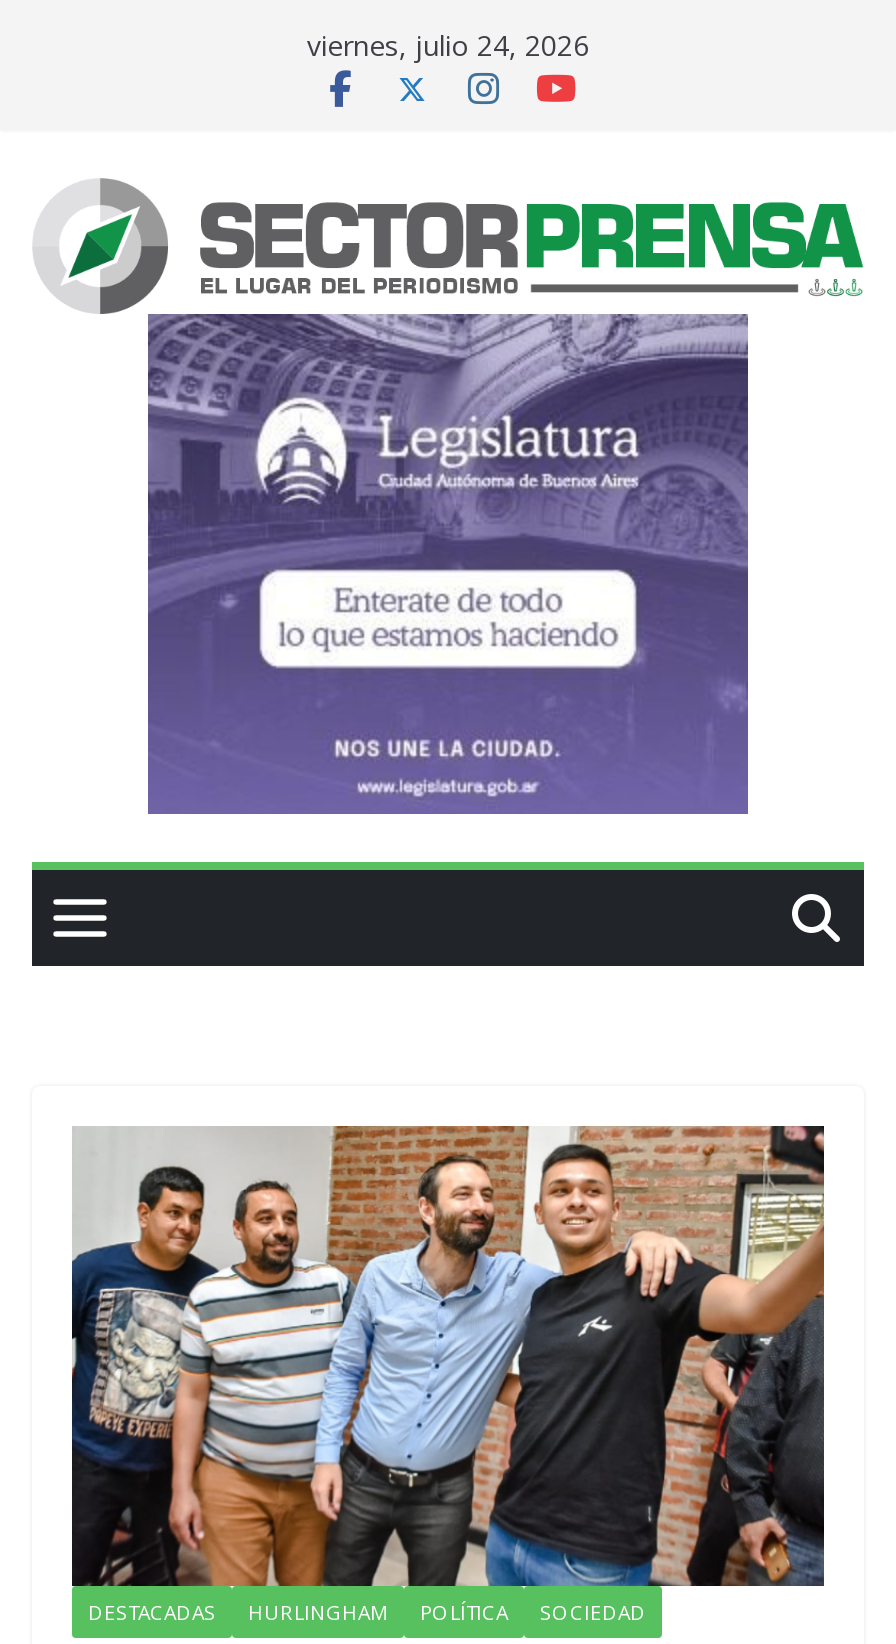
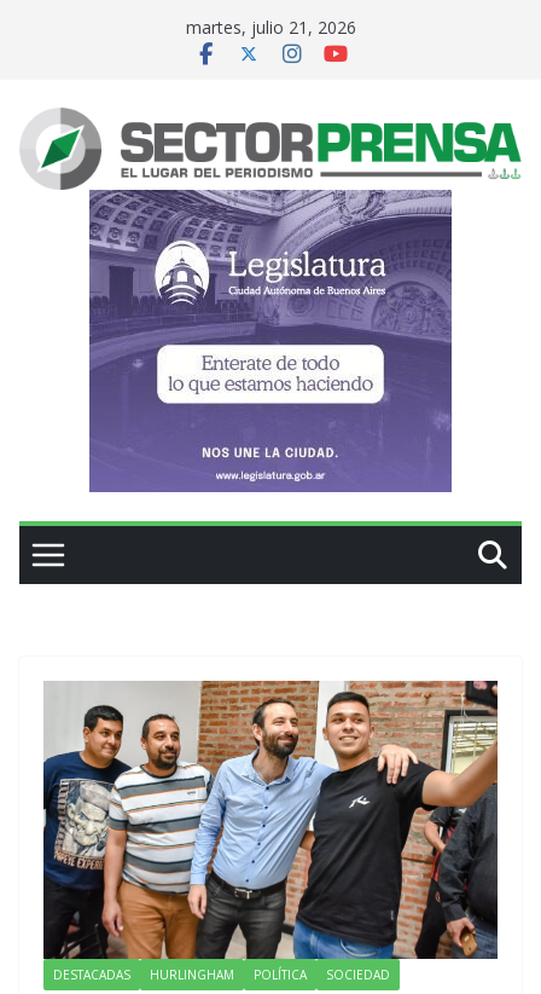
- viernes, julio 24, 2026
+ martes, julio 21, 2026
